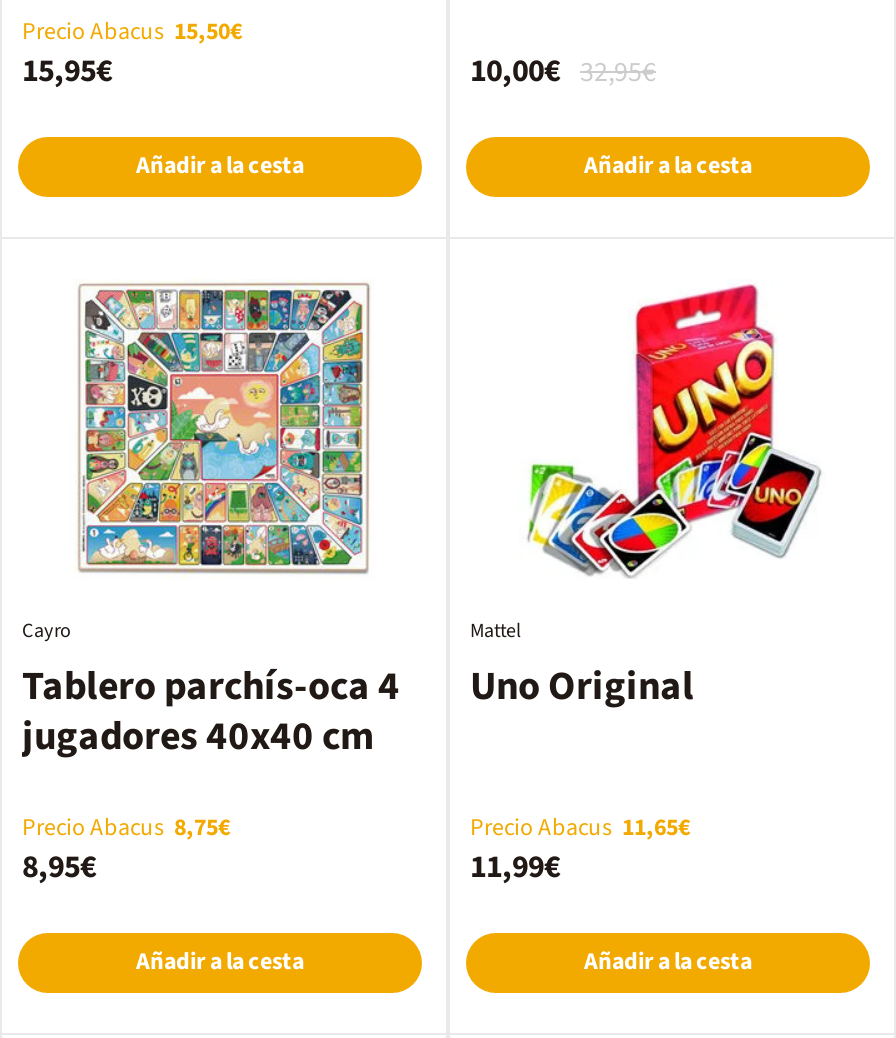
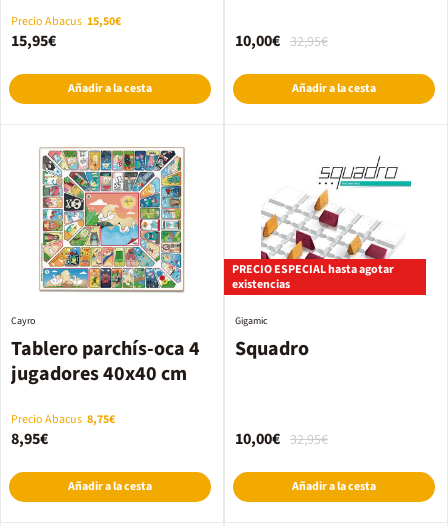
- [image]
- Mattel
+ [image]
+ Gigamic

- Uno Original
+ PRECIO ESPECIAL hasta agotar
+ existencias
+ Squadro

- Precio Abacus 11,65€
- 11,99€
+ 32,95€
+ 10,00€
